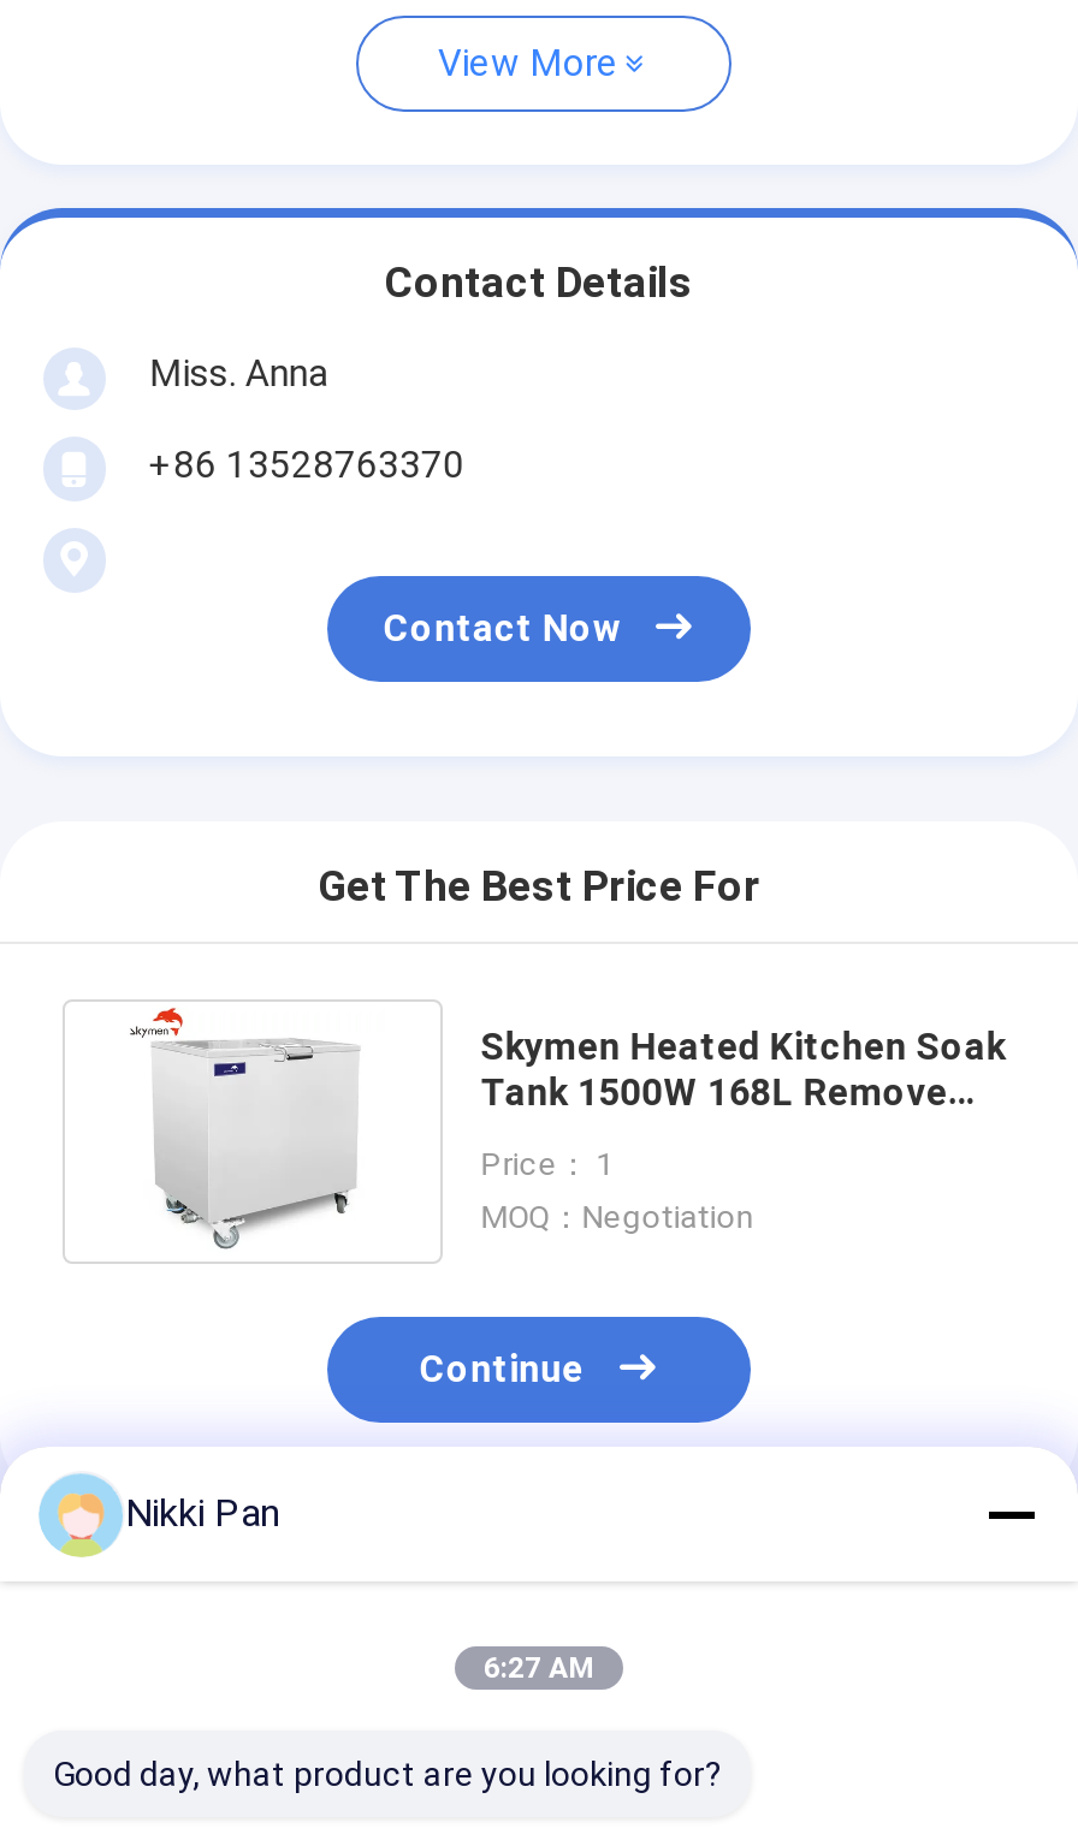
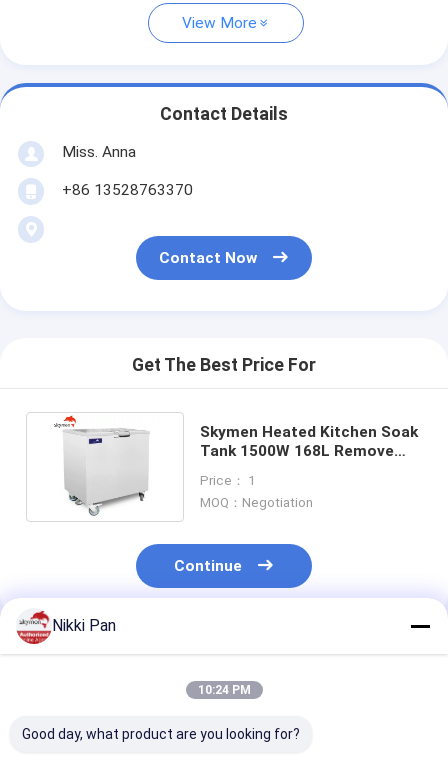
- [image]
+ [image]

- 6:27 AM
+ 10:24 PM
